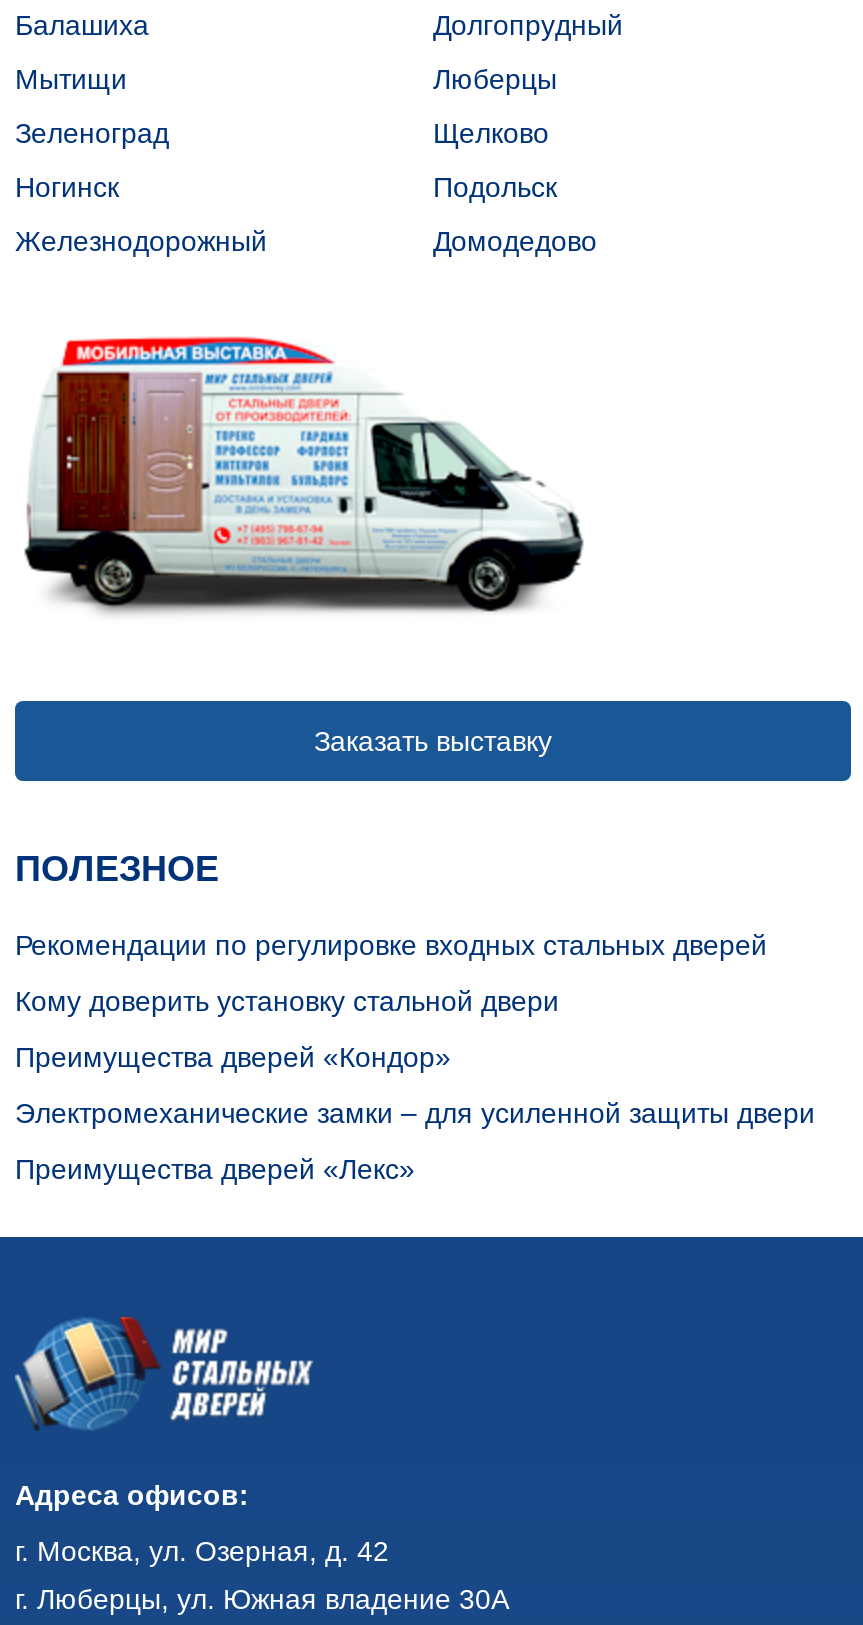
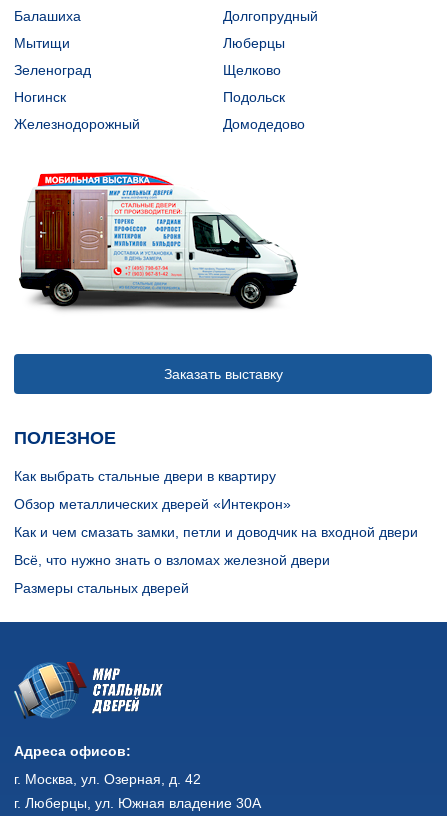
- Рекомендации по регулировке входных стальных дверей
+ Как выбрать стальные двери в квартиру

- Кому доверить установку стальной двери
+ Обзор металлических дверей «Интекрон»

- Преимущества дверей «Кондор»
+ Как и чем смазать замки, петли и доводчик на входной двери

- Электромеханические замки – для усиленной защиты двери
+ Всё, что нужно знать о взломах железной двери

- Преимущества дверей «Лекс»
+ Размеры стальных дверей
